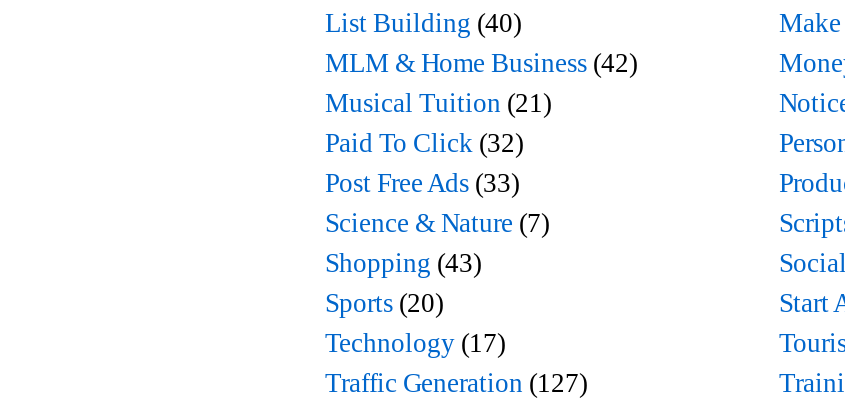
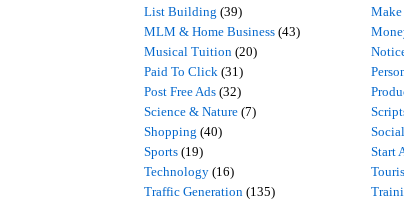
- List Building (40)
+ List Building (39)

- MLM & Home Business (42)
+ MLM & Home Business (43)

- Musical Tuition (21)
+ Musical Tuition (20)

- Paid To Click (32)
+ Paid To Click (31)

- Post Free Ads (33)
+ Post Free Ads (32)

- Shopping (43)
+ Shopping (40)

- Sports (20)
+ Sports (19)

- Technology (17)
+ Technology (16)

- Traffic Generation (127)
+ Traffic Generation (135)
